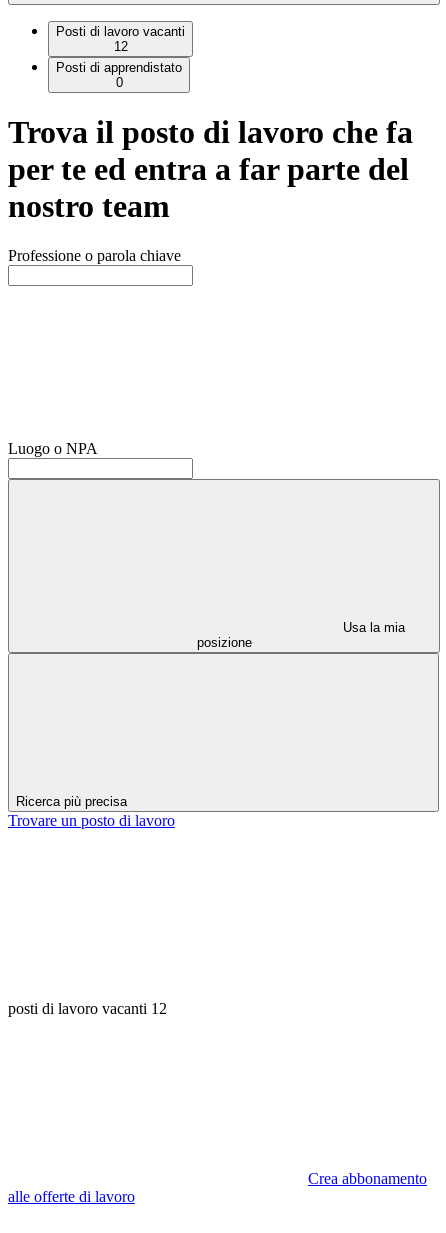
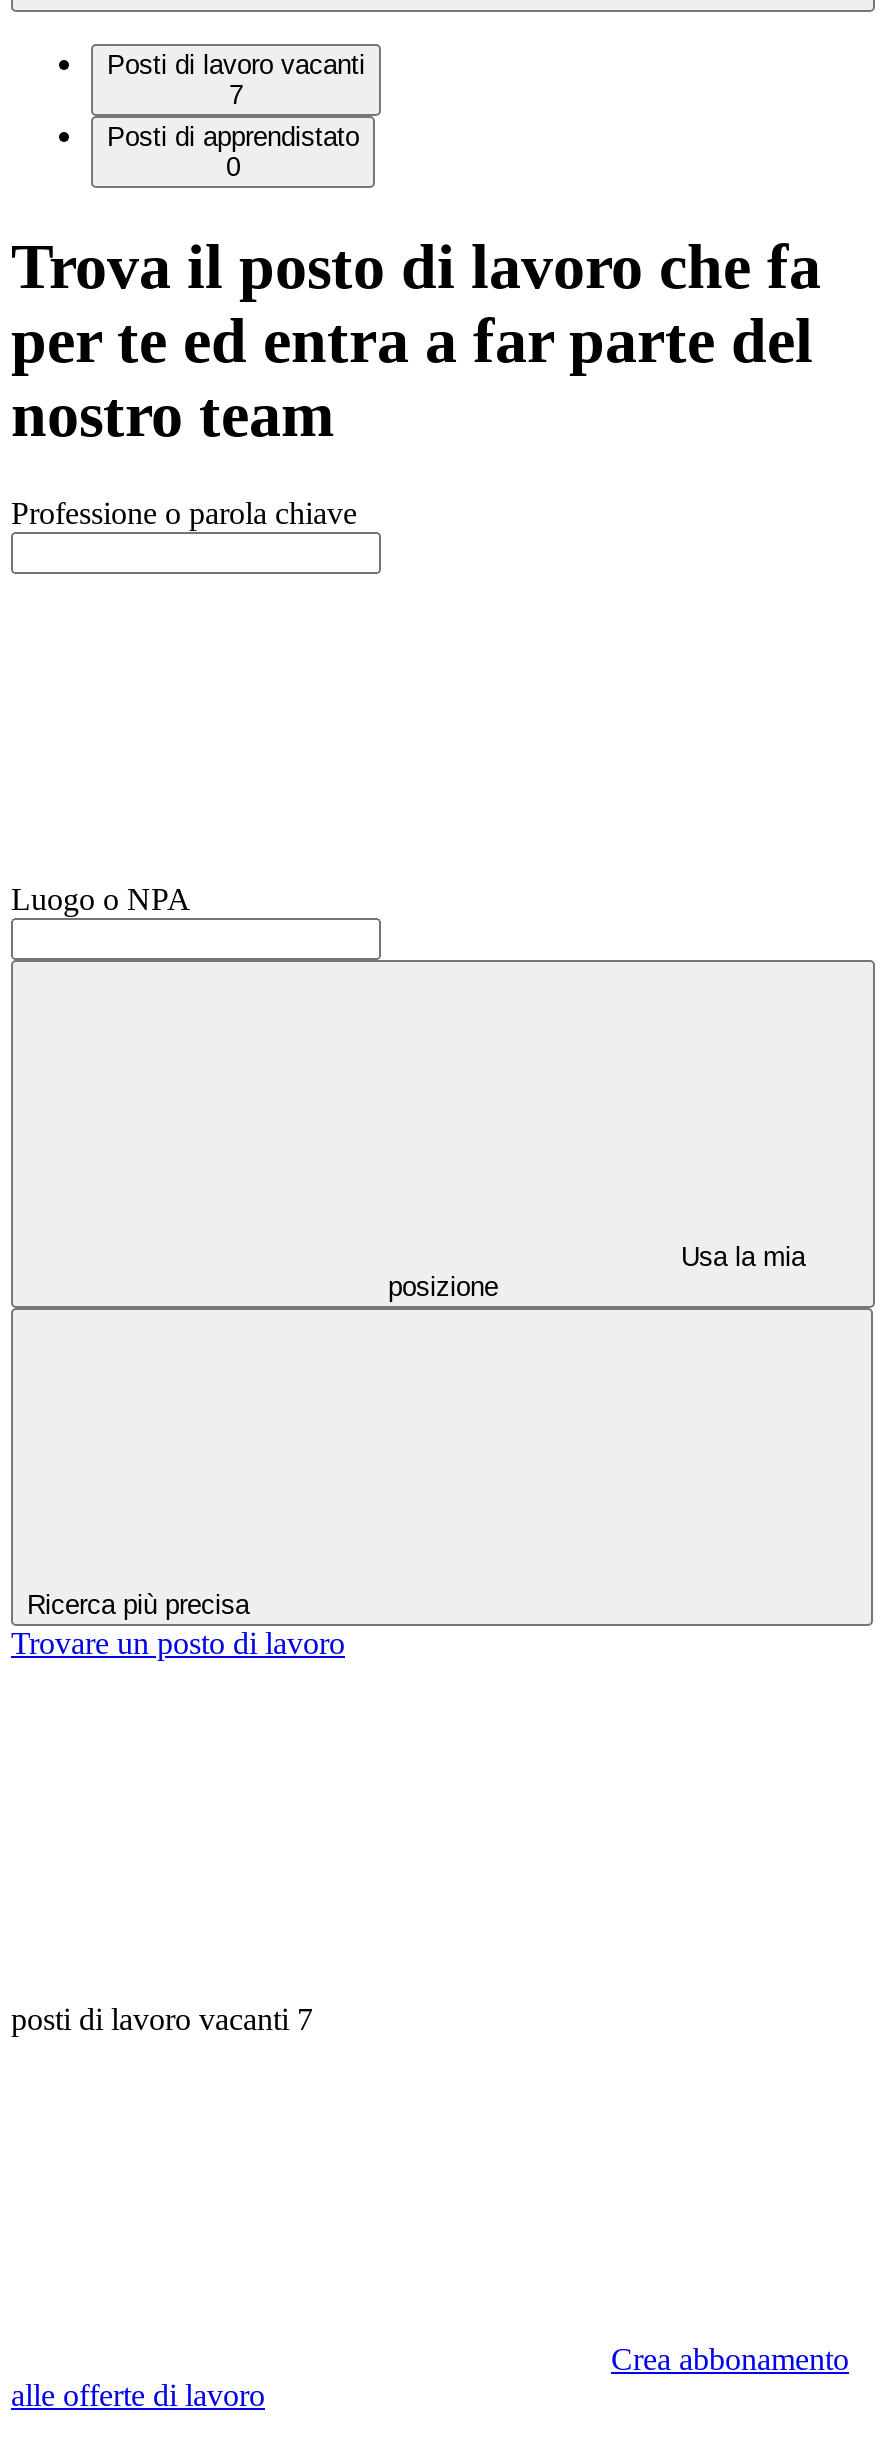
- 12
+ 7

- posti di lavoro vacanti 12
+ posti di lavoro vacanti 7
